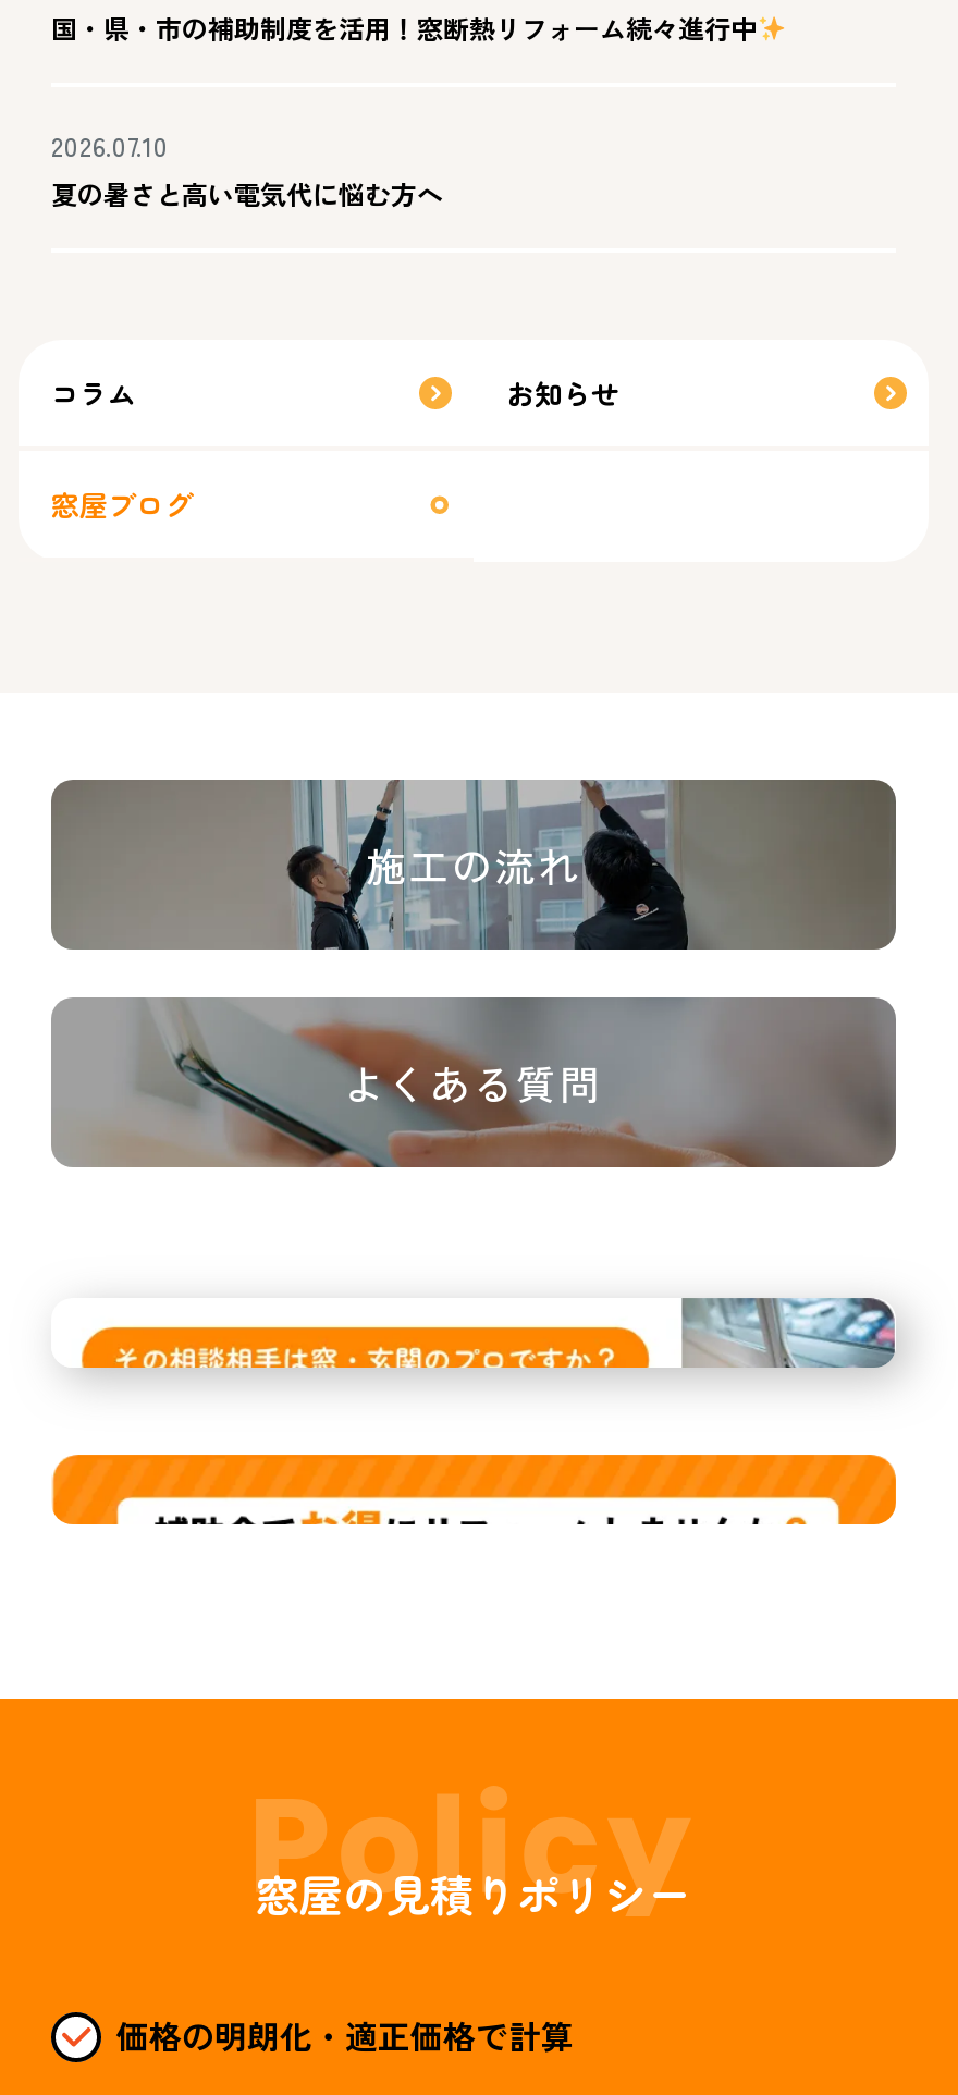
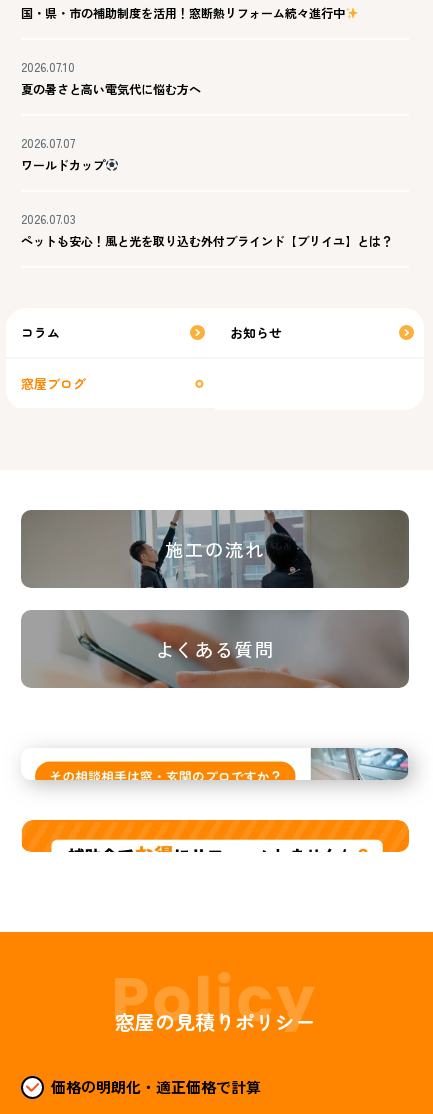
+ 2026.07.07
+ ワールドカップ
+ 2026.07.03
+ ペットも安心！風と光を取り込む外付ブラインド【ブリイユ】とは？
